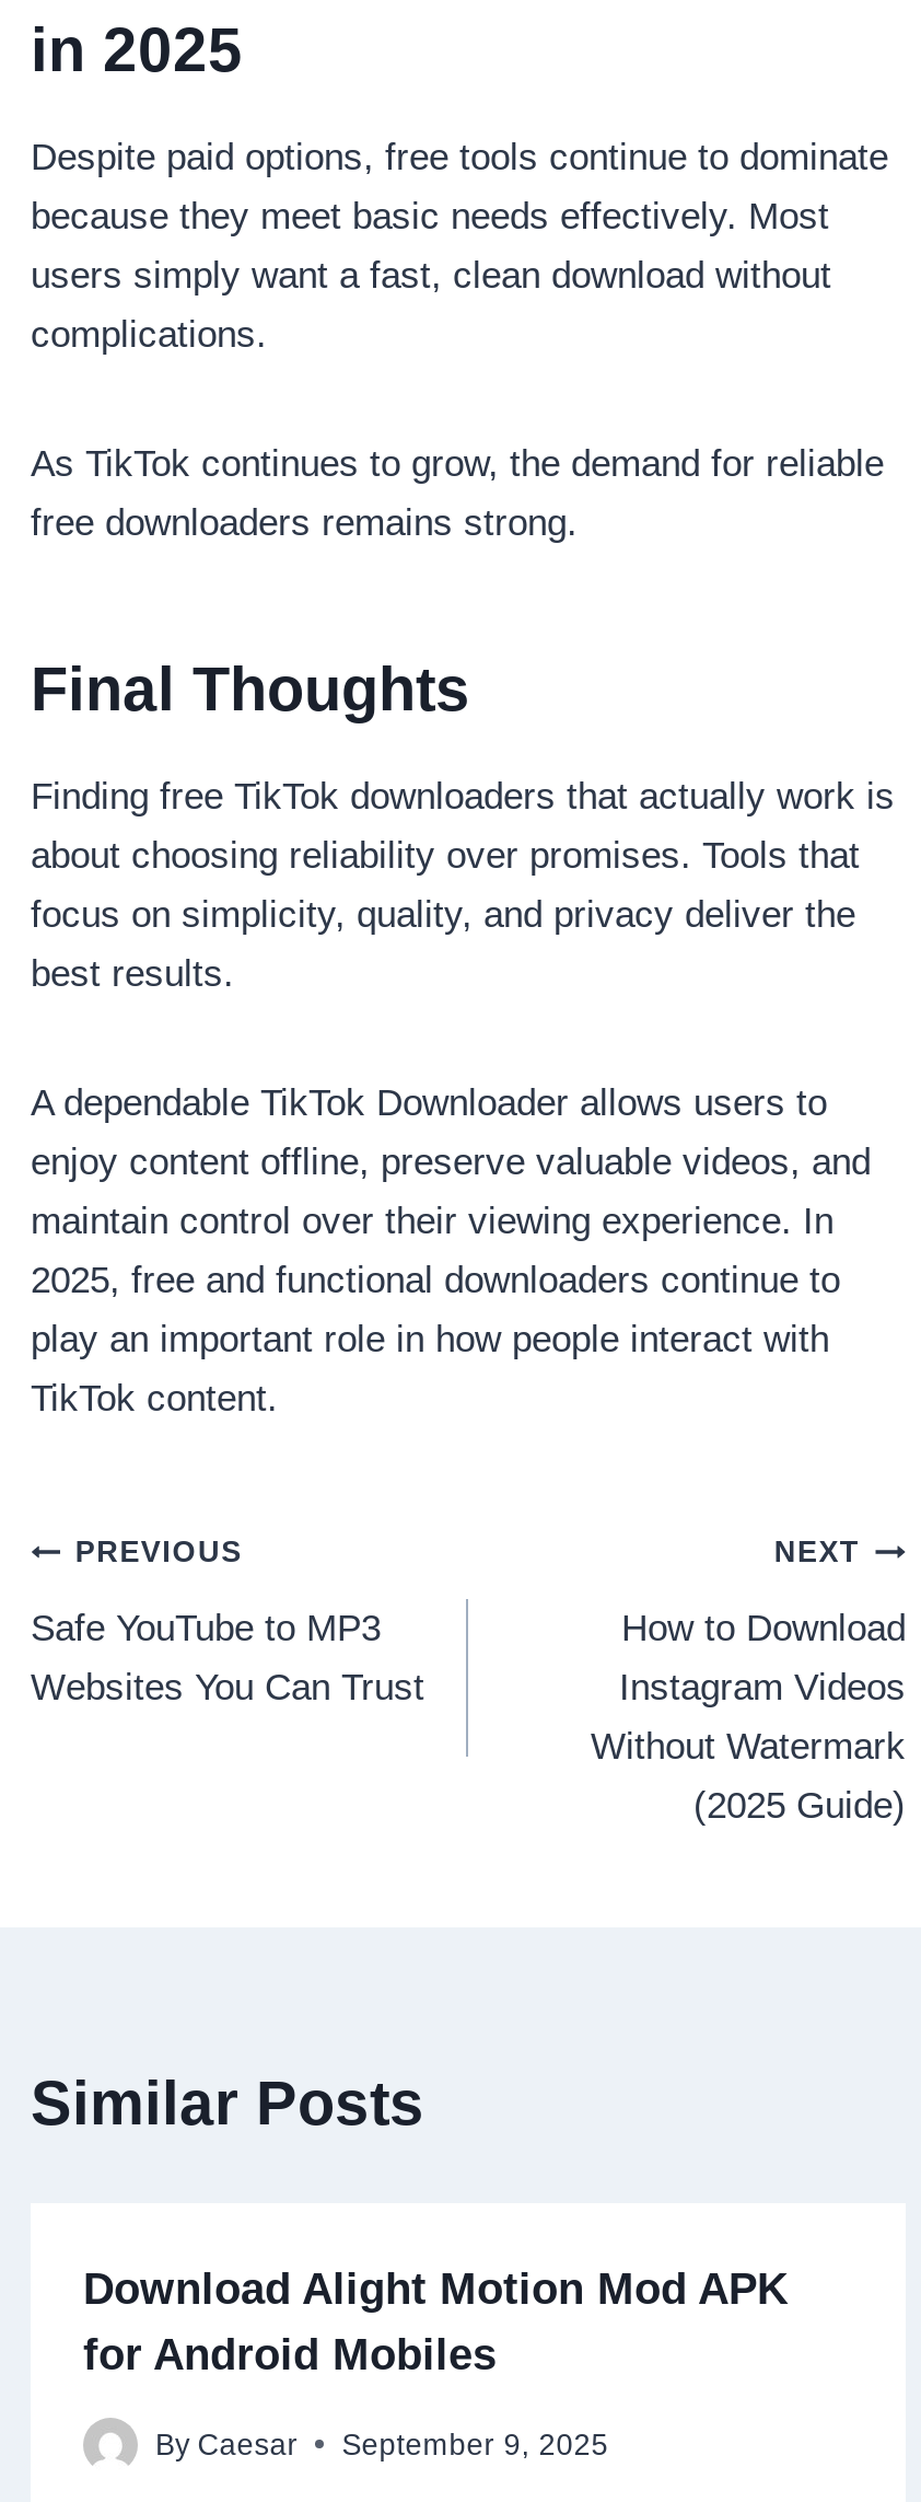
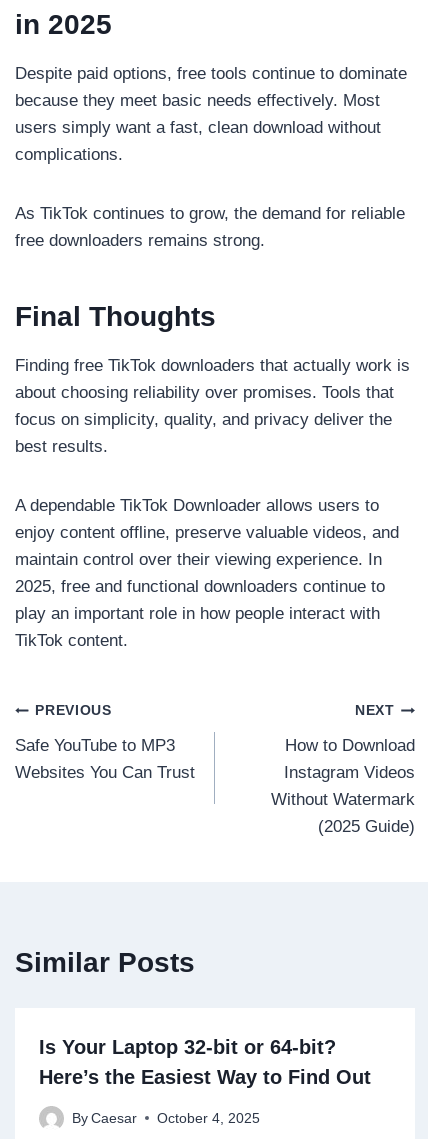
- Download Alight Motion Mod APK
- for Android Mobiles
+ Is Your Laptop 32-bit or 64-bit?
+ Here’s the Easiest Way to Find Out

- By Caesar September 9, 2025
+ By Caesar October 4, 2025
